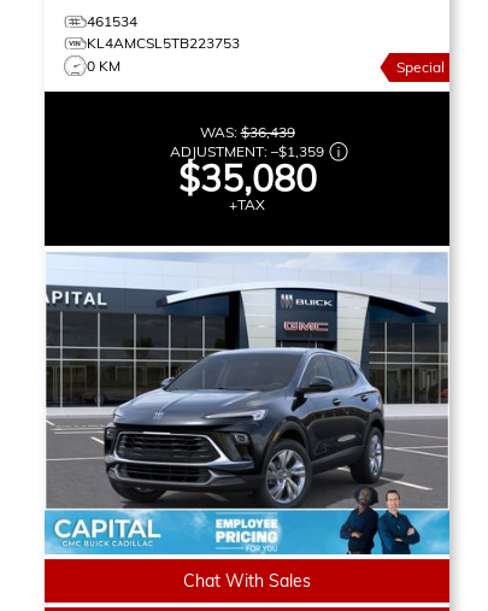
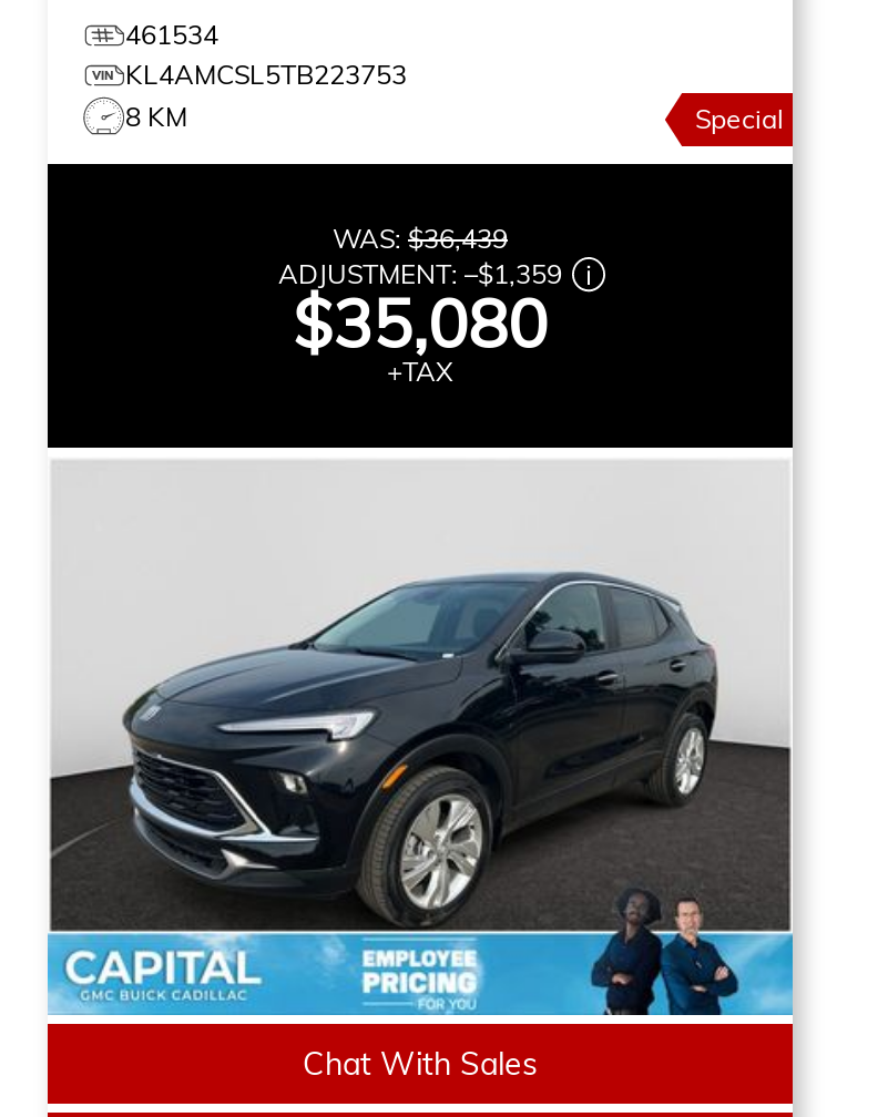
- 0 KM
+ 8 KM

- [image]
+ [image]
